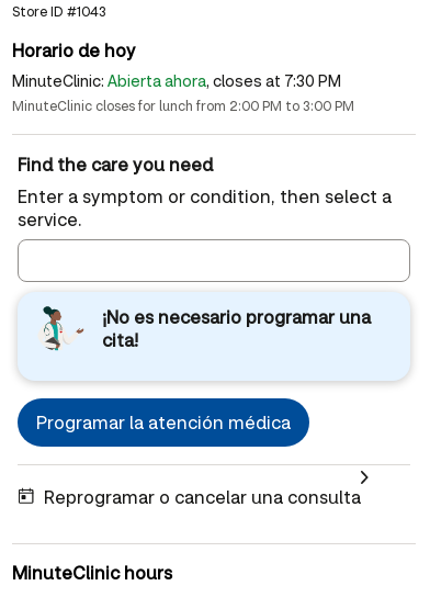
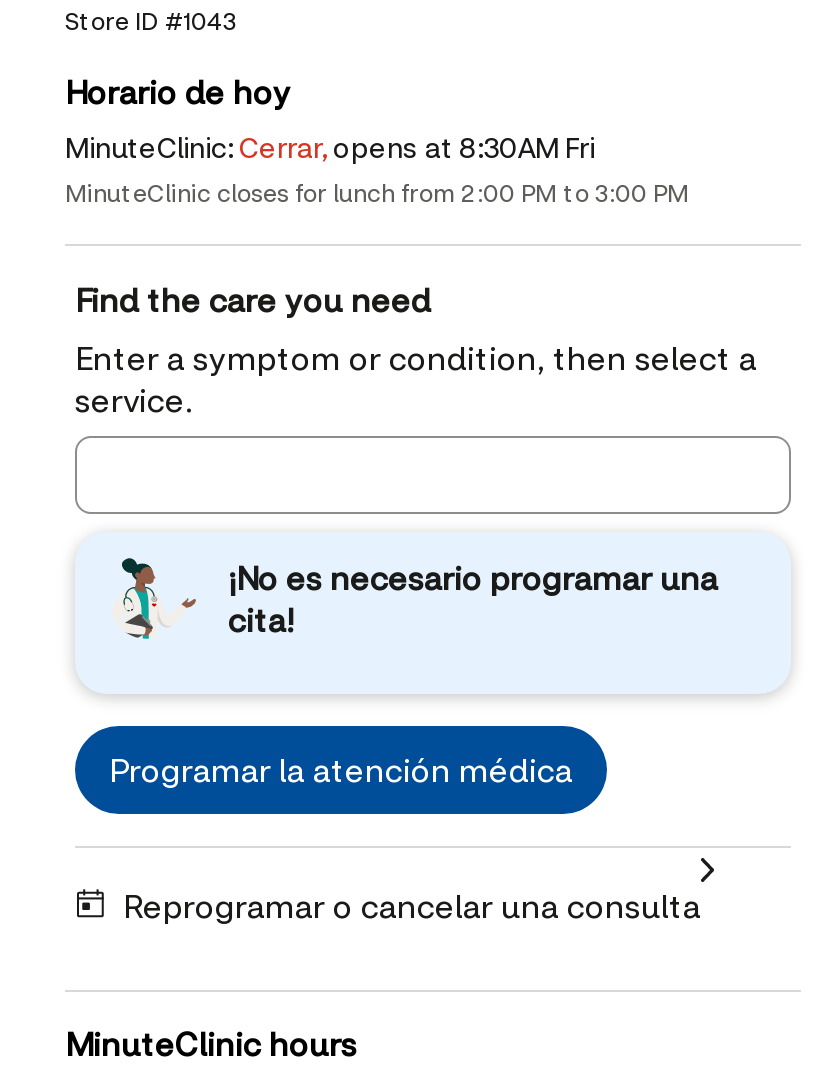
- MinuteClinic: Abierta ahora, closes at 7:30 PM
+ MinuteClinic: Cerrar, opens at 8:30AM Fri
